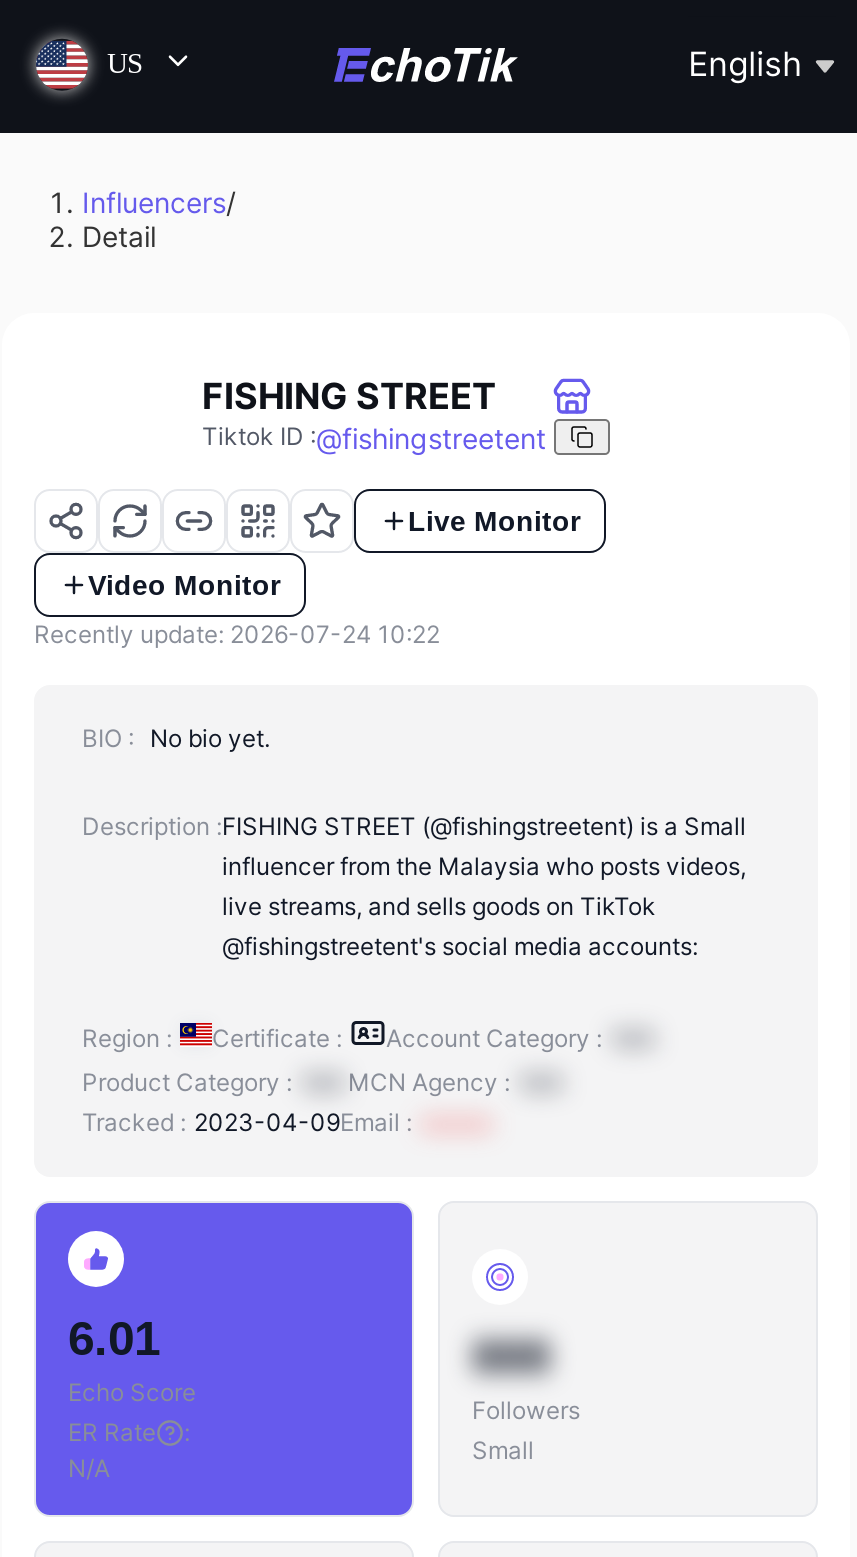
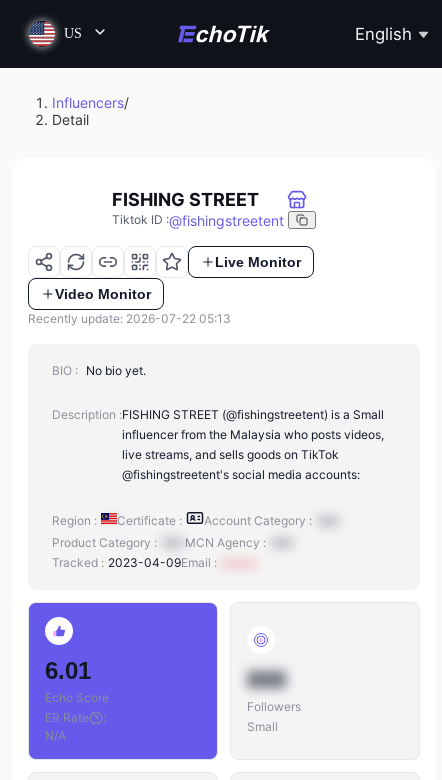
- Recently update: 2026-07-24 10:22
+ Recently update: 2026-07-22 05:13
